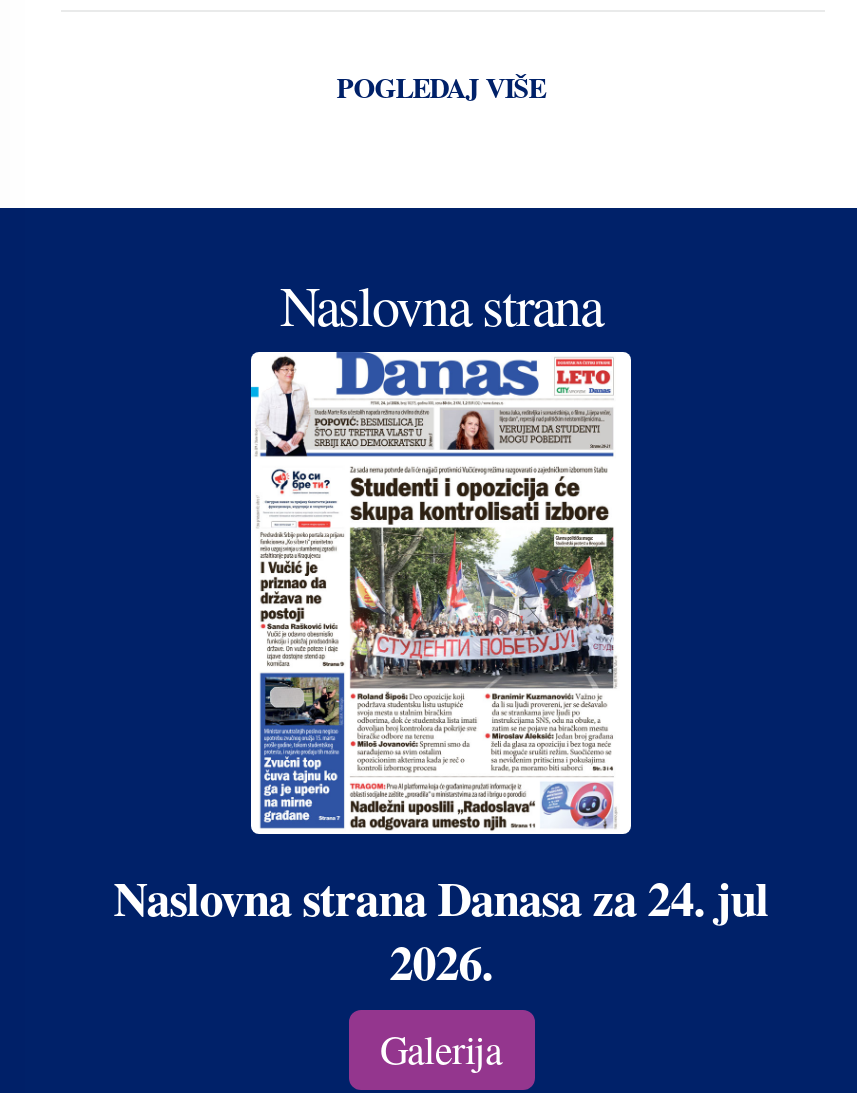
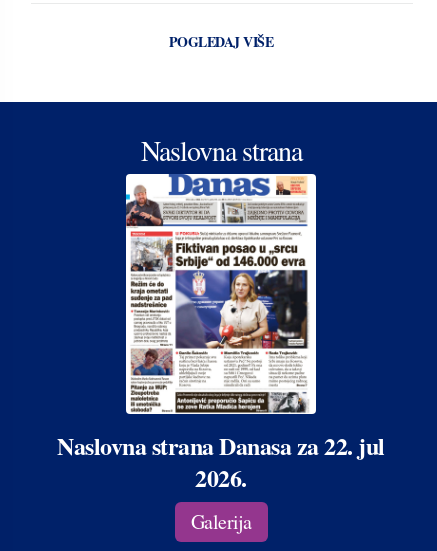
- [image]
- Naslovna strana Danasa za 24. jul
+ [image]
+ Naslovna strana Danasa za 22. jul
